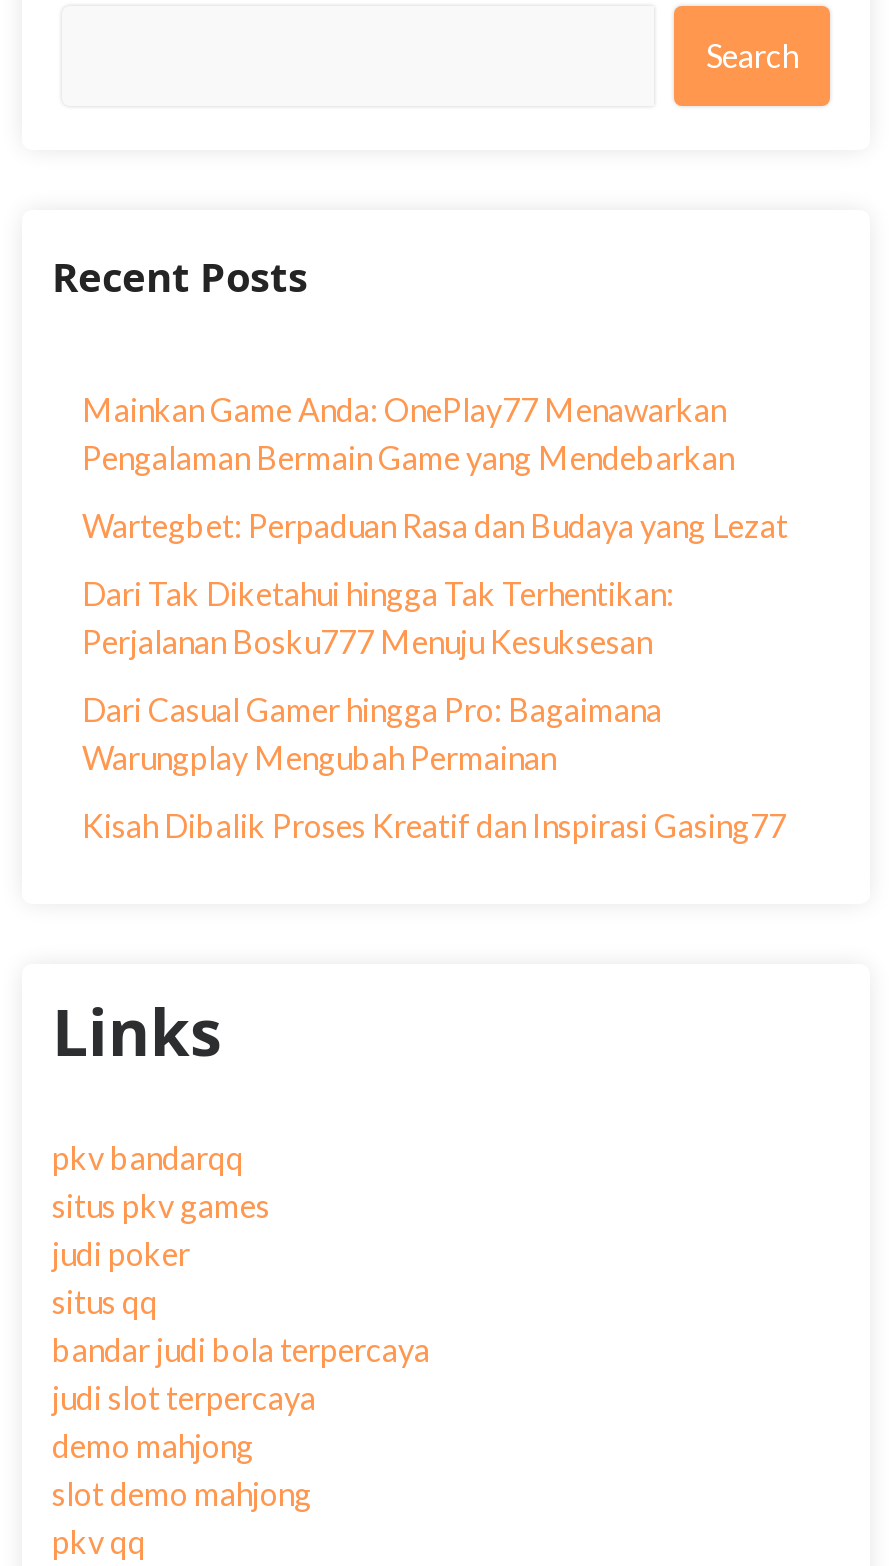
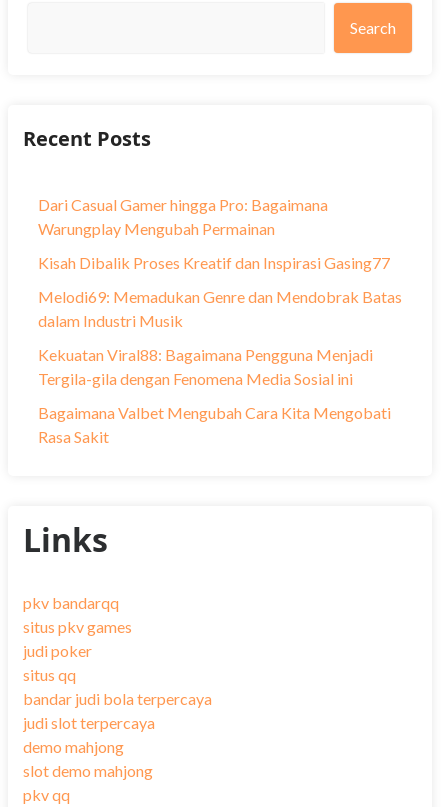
- Mainkan Game Anda: OnePlay77 Menawarkan
- Pengalaman Bermain Game yang Mendebarkan
- Wartegbet: Perpaduan Rasa dan Budaya yang Lezat
- Dari Tak Diketahui hingga Tak Terhentikan:
- Perjalanan Bosku777 Menuju Kesuksesan

moved up: Dari Casual Gamer hingga Pro: Bagaimana | Warungplay Mengubah Permainan | Kisah Dibalik Proses Kreatif dan Inspirasi Gasing77

+ Melodi69: Memadukan Genre dan Mendobrak Batas
+ dalam Industri Musik
+ Kekuatan Viral88: Bagaimana Pengguna Menjadi
+ Tergila-gila dengan Fenomena Media Sosial ini
+ Bagaimana Valbet Mengubah Cara Kita Mengobati
+ Rasa Sakit
